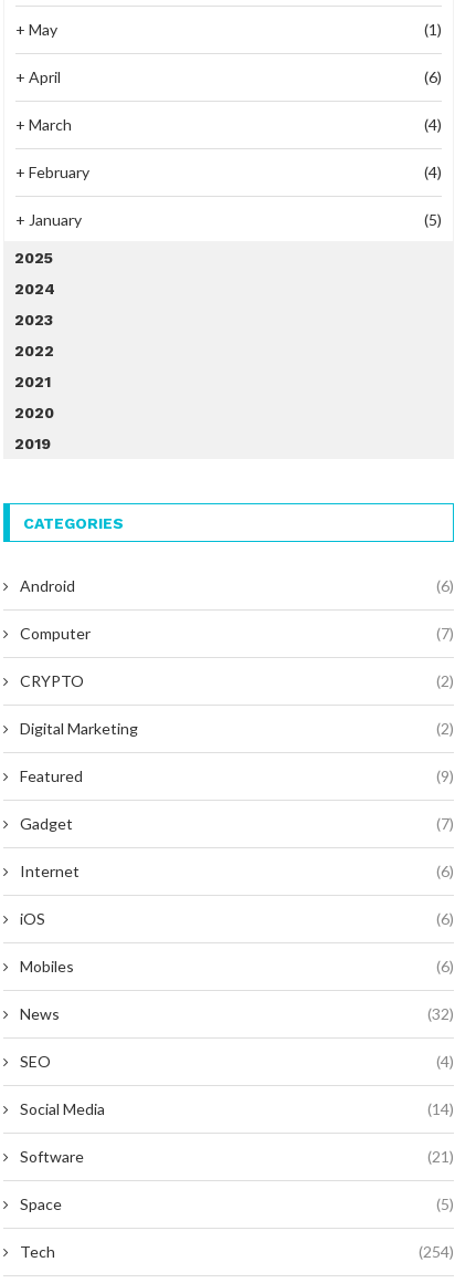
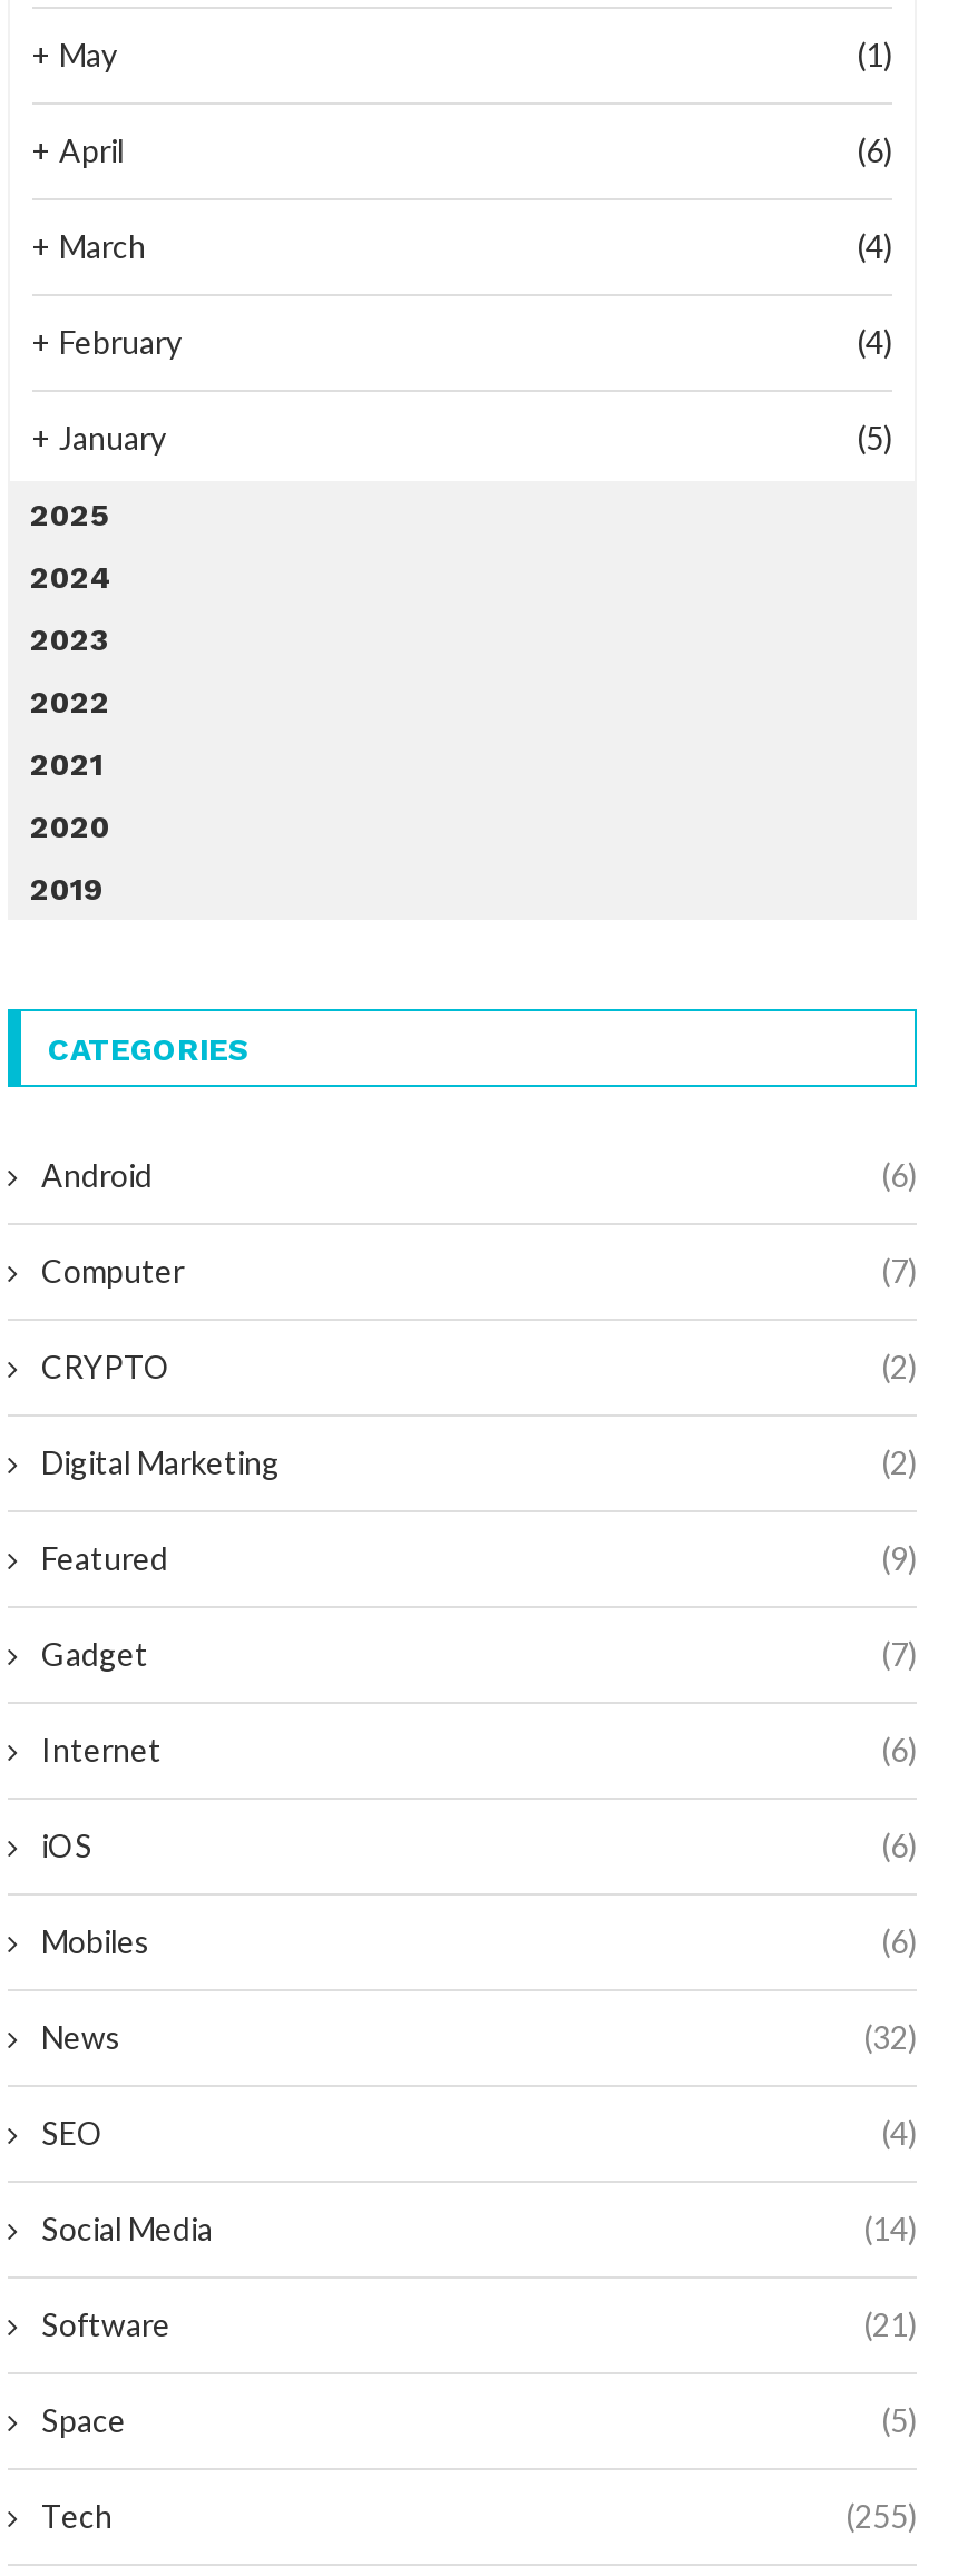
- (254)
+ (255)
